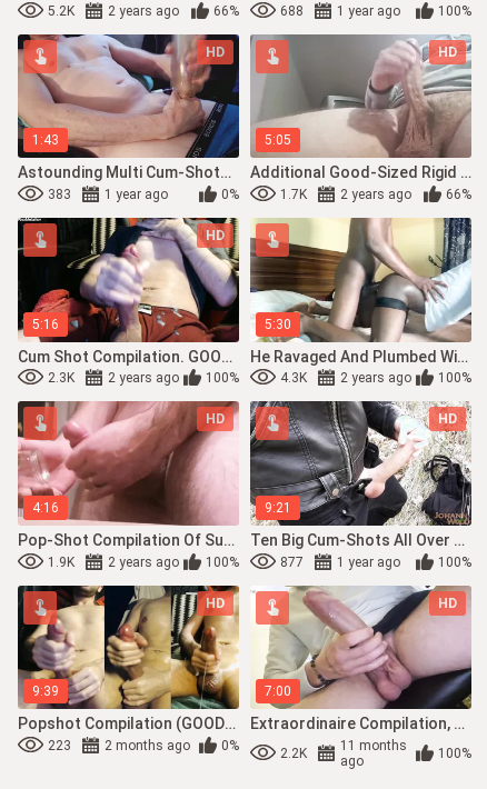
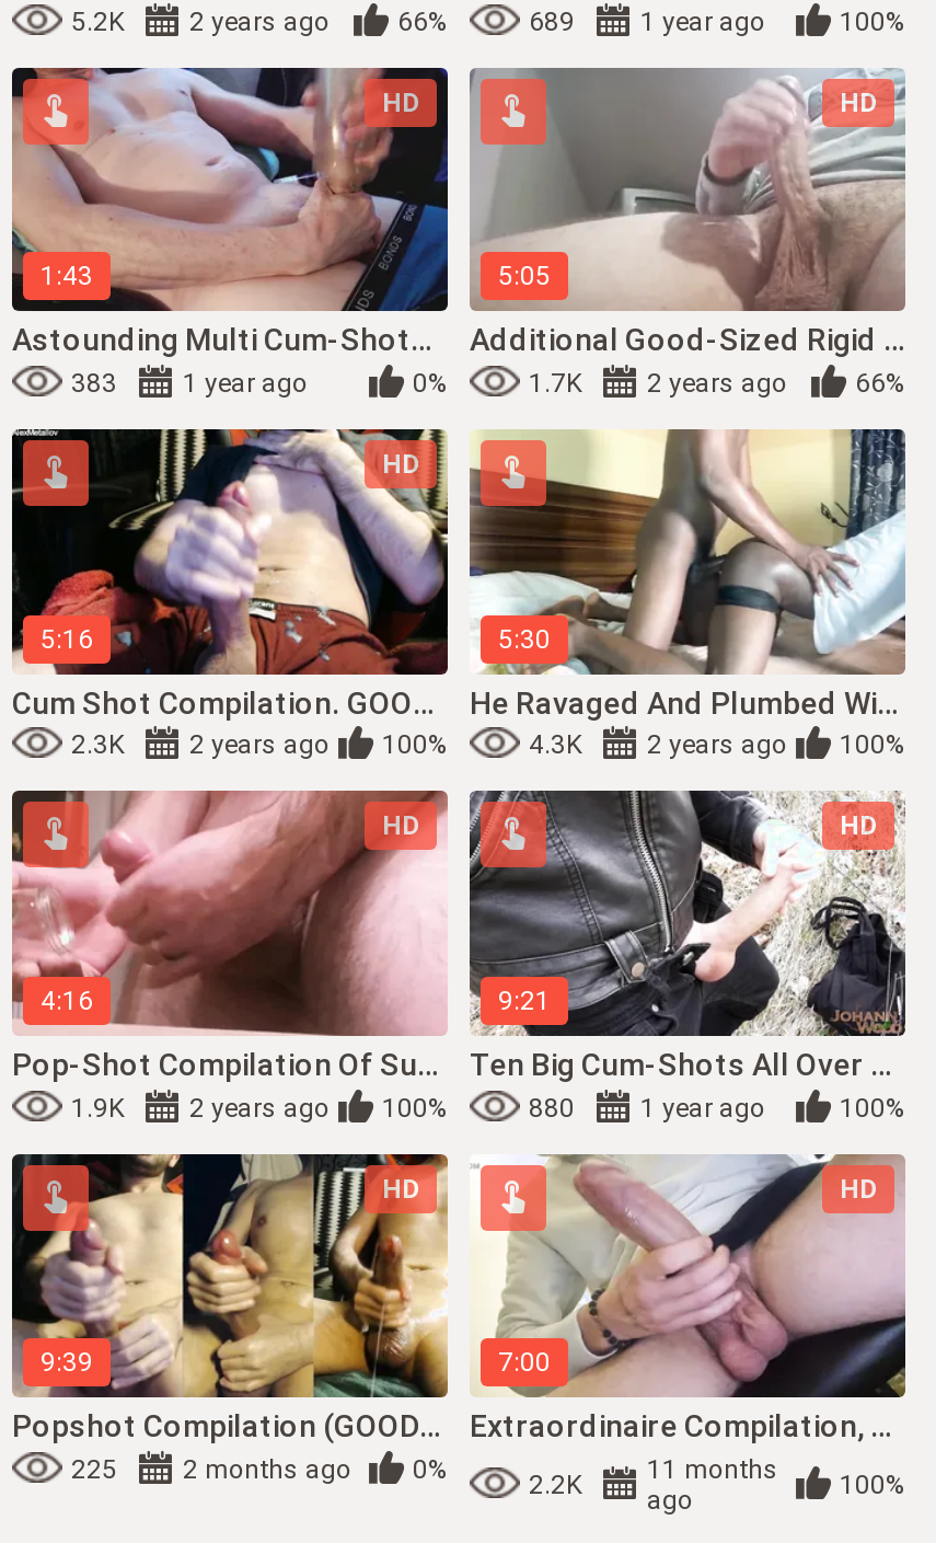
- 688
+ 689

- 877
+ 880

- 223
+ 225
